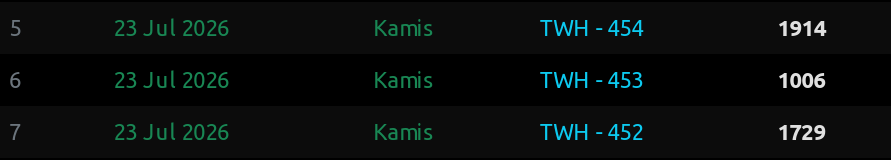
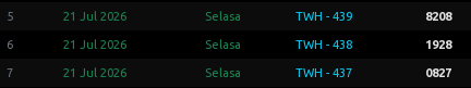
- 23 Jul 2026
- Kamis
- TWH - 454
- 1914
+ 21 Jul 2026
+ Selasa
+ TWH - 439
+ 8208

- 23 Jul 2026
- Kamis
- TWH - 453
- 1006
+ 21 Jul 2026
+ Selasa
+ TWH - 438
+ 1928

- 23 Jul 2026
- Kamis
- TWH - 452
- 1729
+ 21 Jul 2026
+ Selasa
+ TWH - 437
+ 0827
